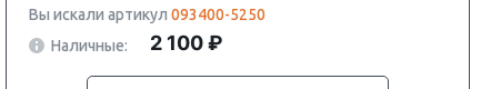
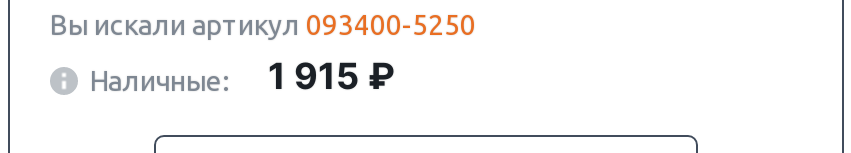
- Наличные: 2 100 ₽
+ Наличные: 1 915 ₽
